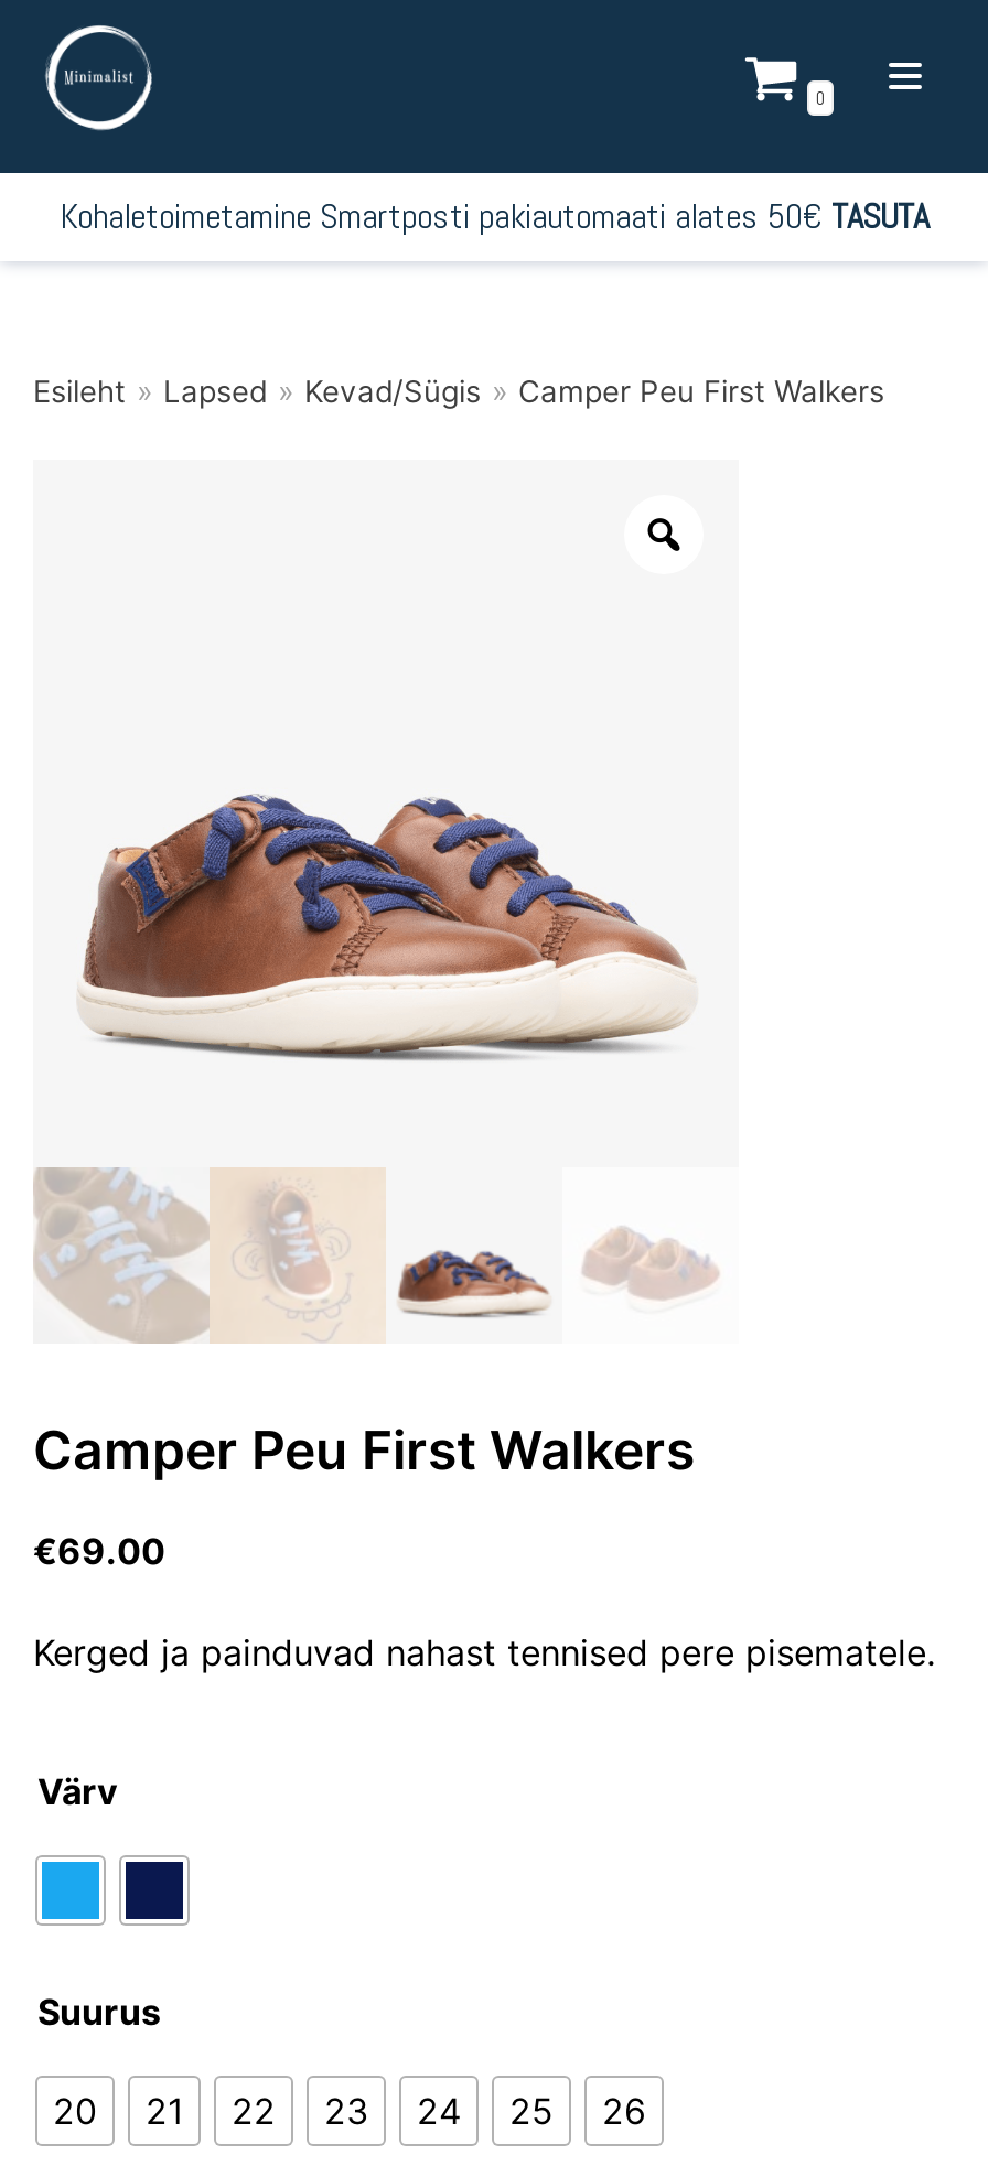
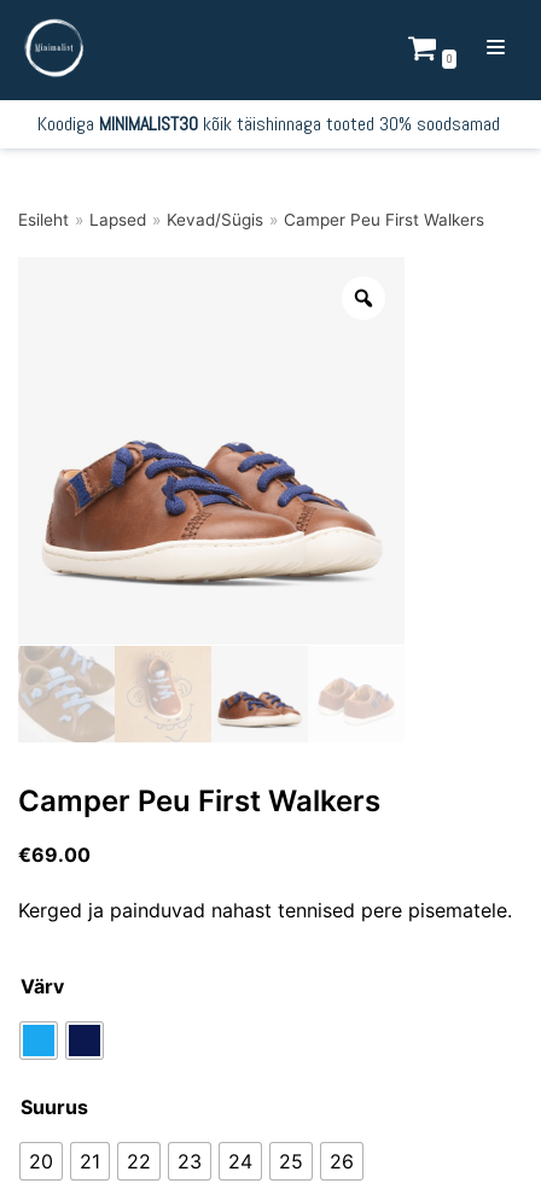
- Kohaletoimetamine Smartposti pakiautomaati alates 50€TASUTA
+ Koodiga MINIMALIST30 kõik täishinnaga tooted 30% soodsamad
